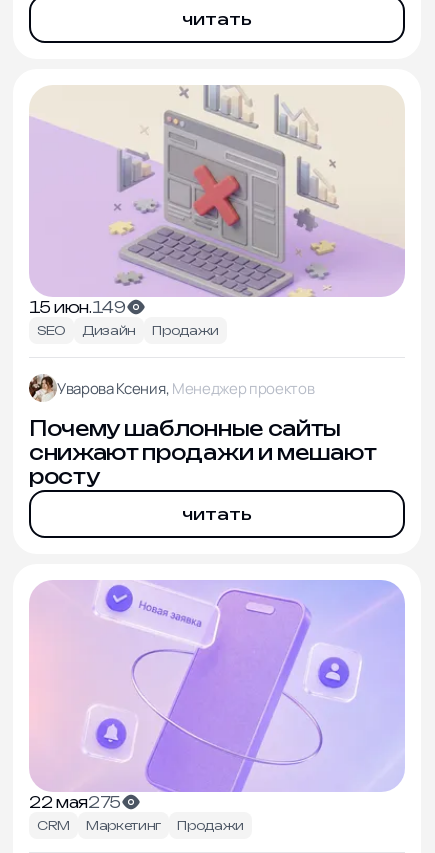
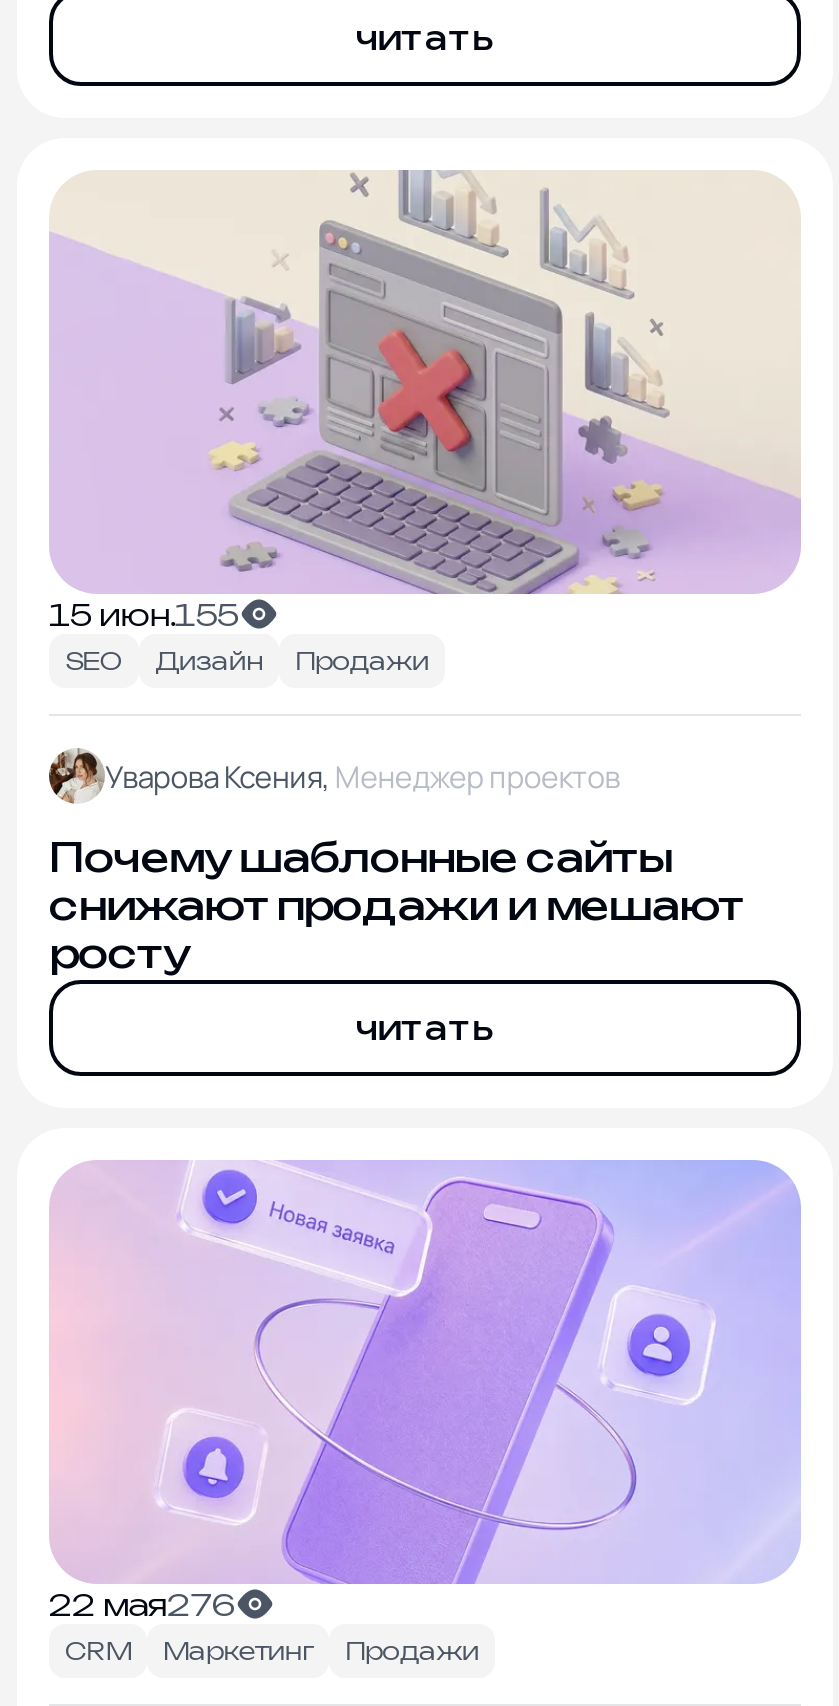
- 15 июн.149
+ 15 июн.155

- 22 мая275
+ 22 мая276
